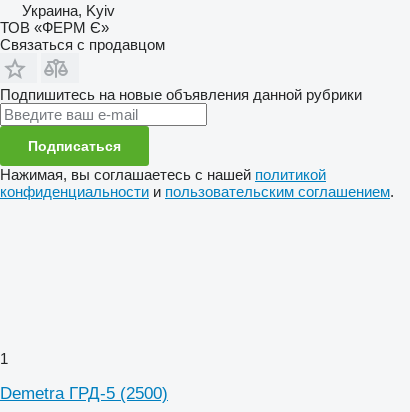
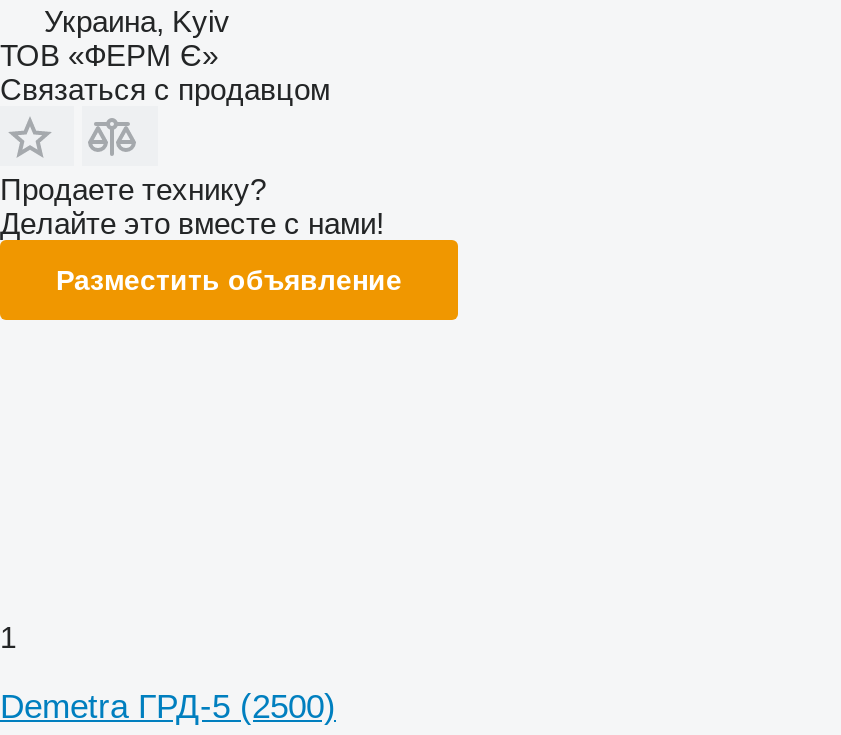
- Подпишитесь на новые объявления данной рубрики
- Подписаться
- Нажимая, вы соглашаетесь с нашей политикой
- конфиденциальности и пользовательским соглашением.
+ Продаете технику?
+ Делайте это вместе с нами!
+ Разместить объявление
